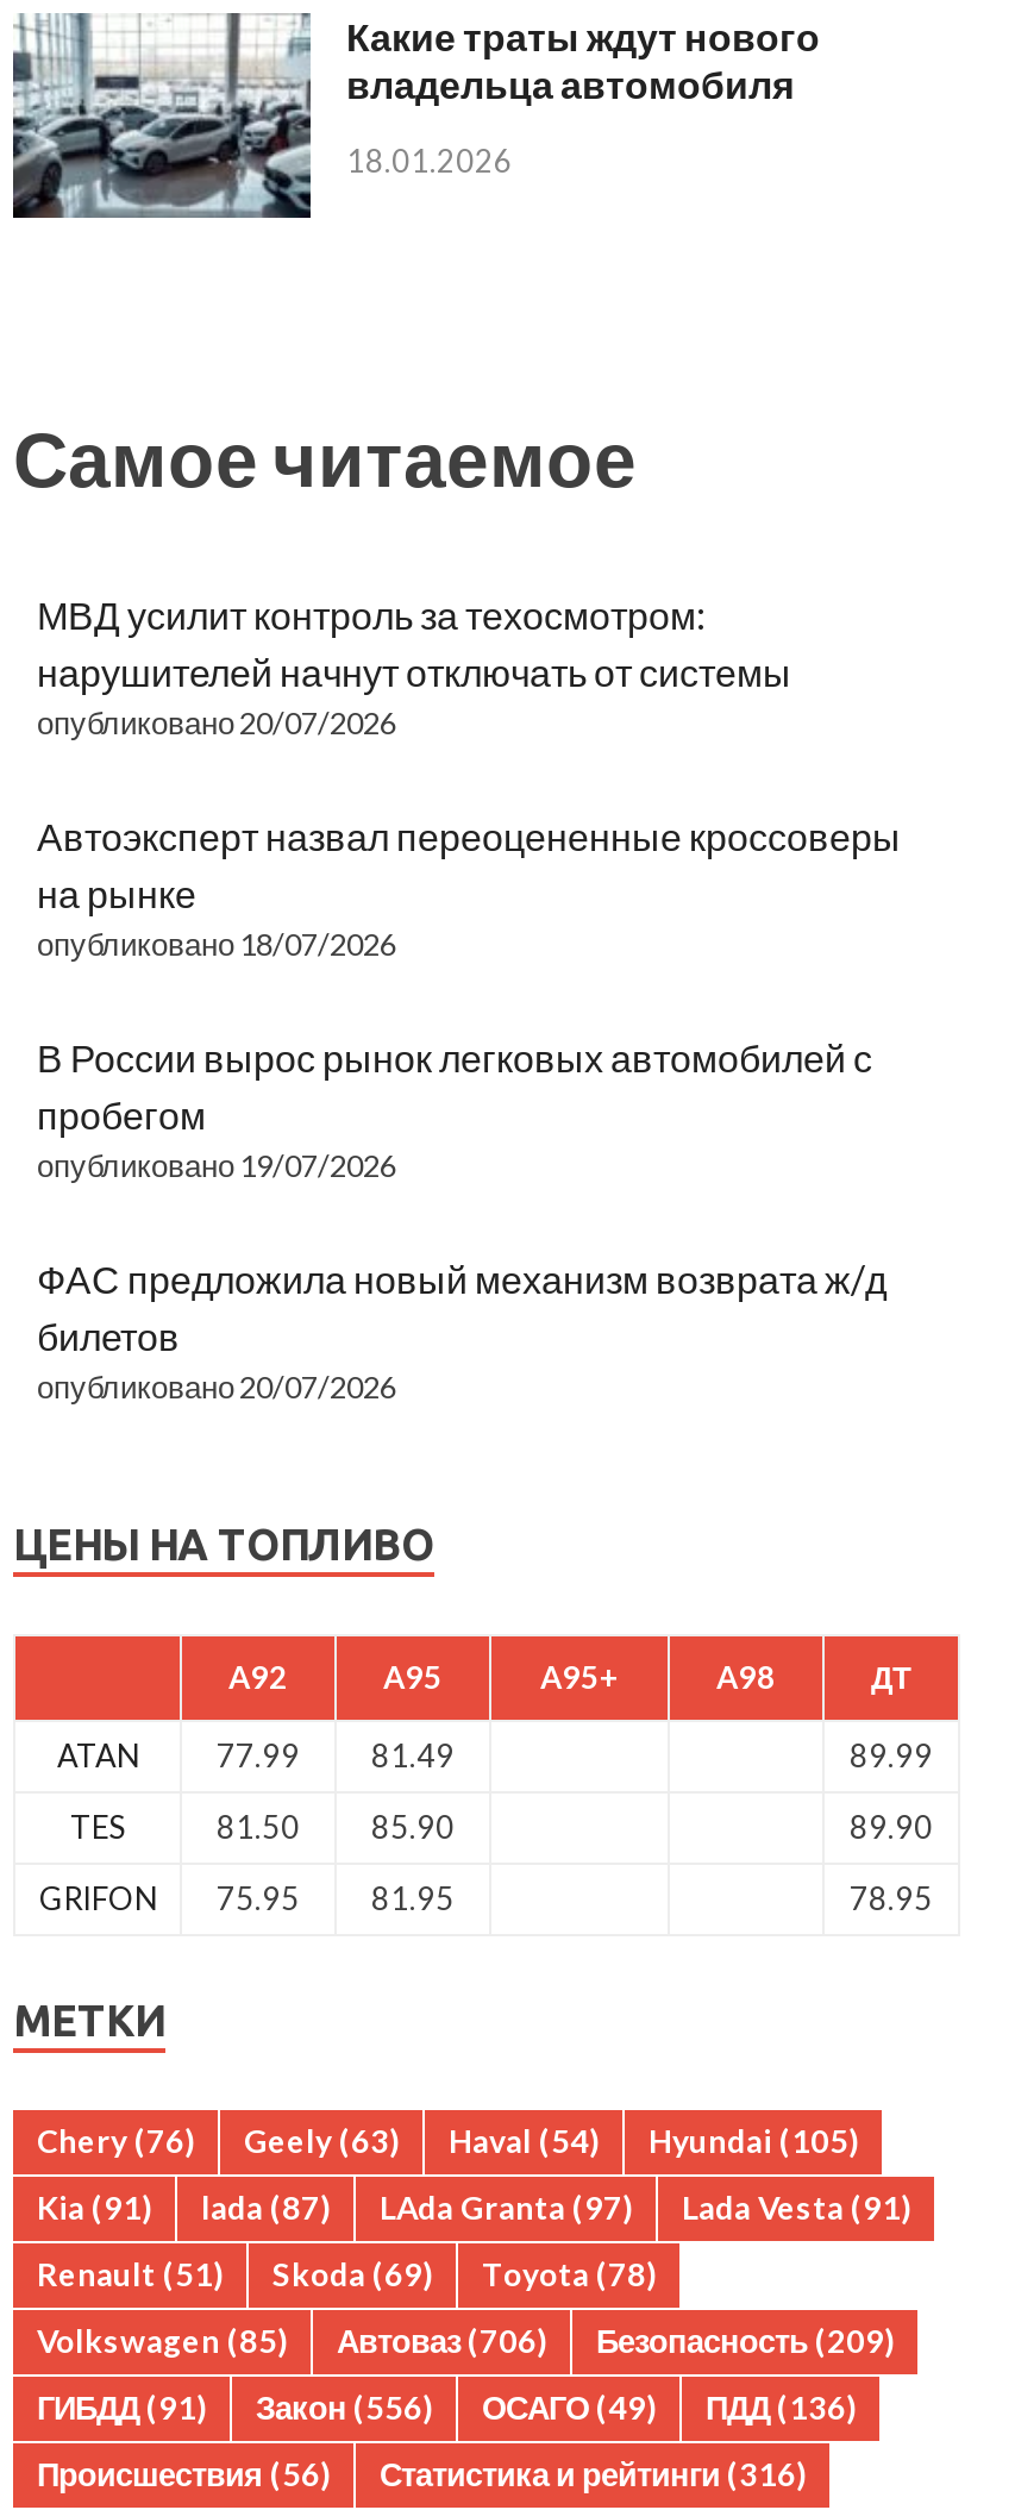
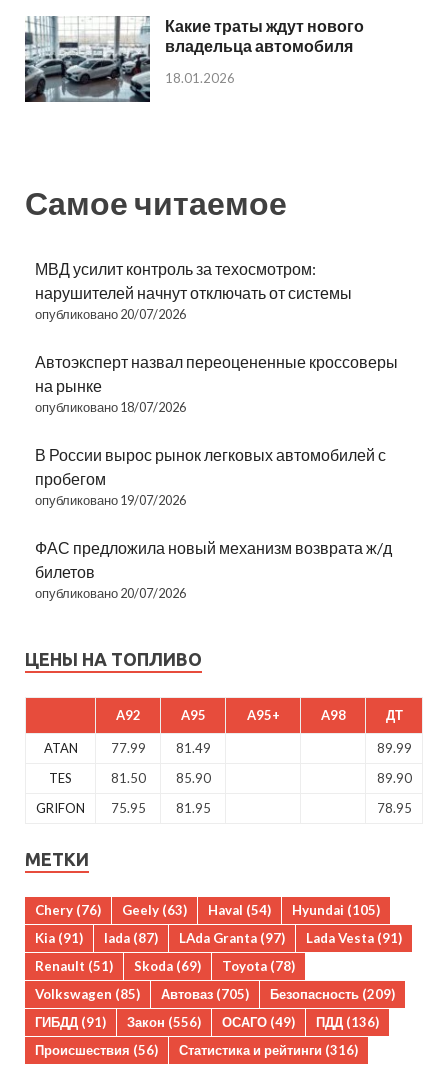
- Volkswagen (85) Автоваз (706) Безопасность (209)
+ Volkswagen (85) Автоваз (705) Безопасность (209)
